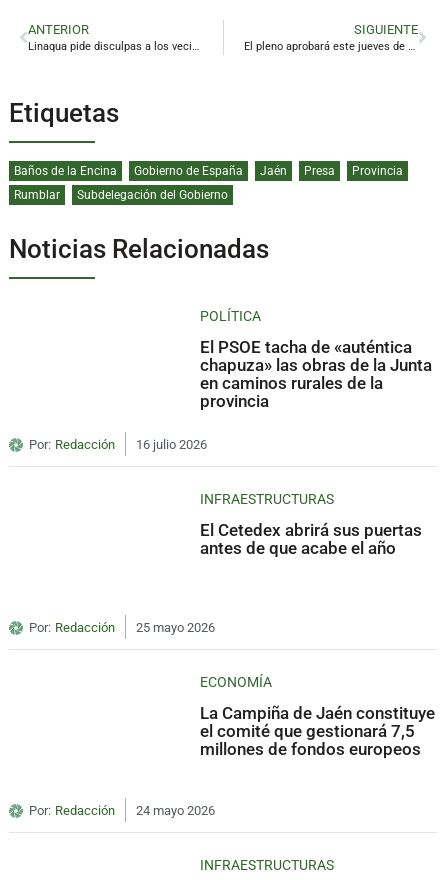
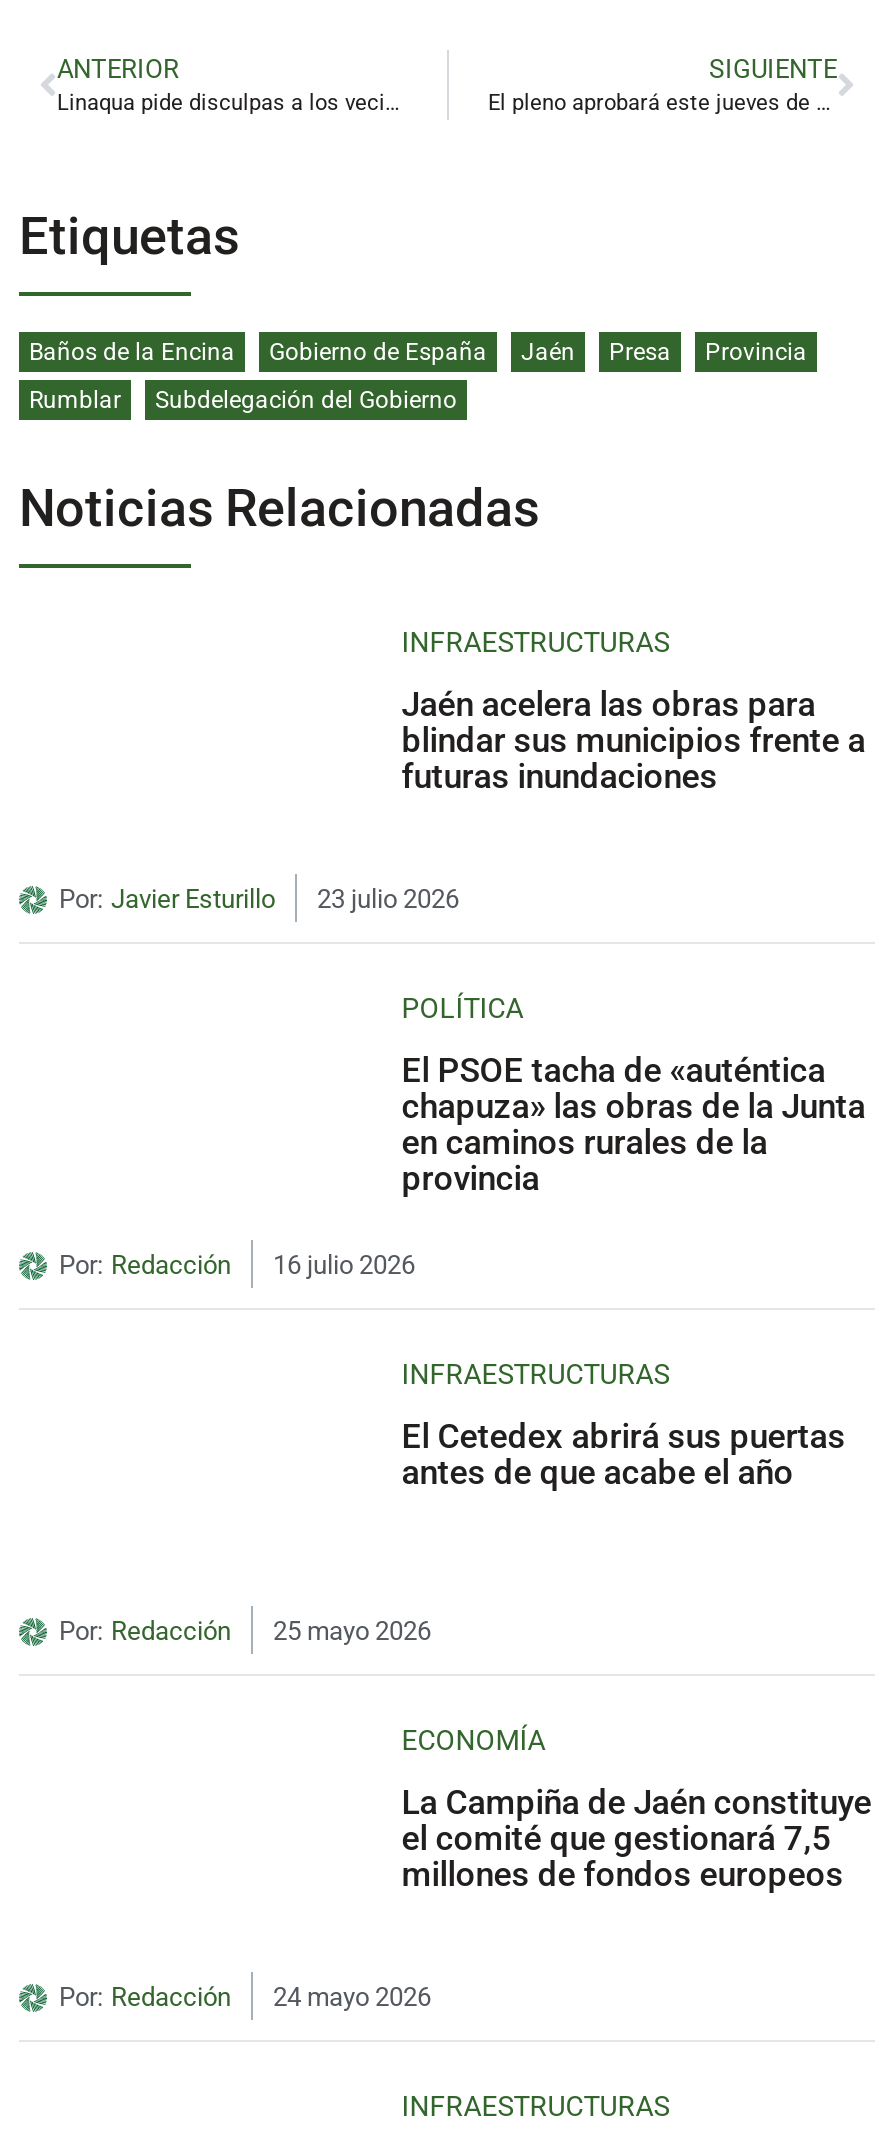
+ INFRAESTRUCTURAS
+ Jaén acelera las obras para
+ blindar sus municipios frente a
+ futuras inundaciones
+ Por: Javier Esturillo
+ 23 julio 2026
